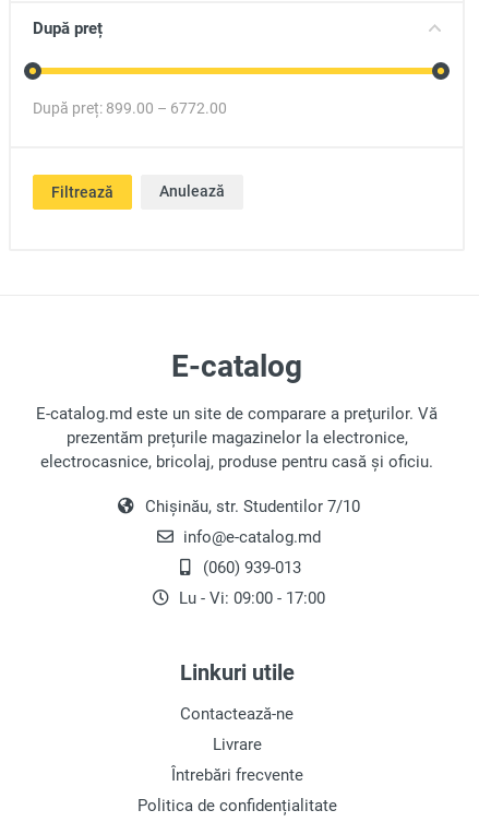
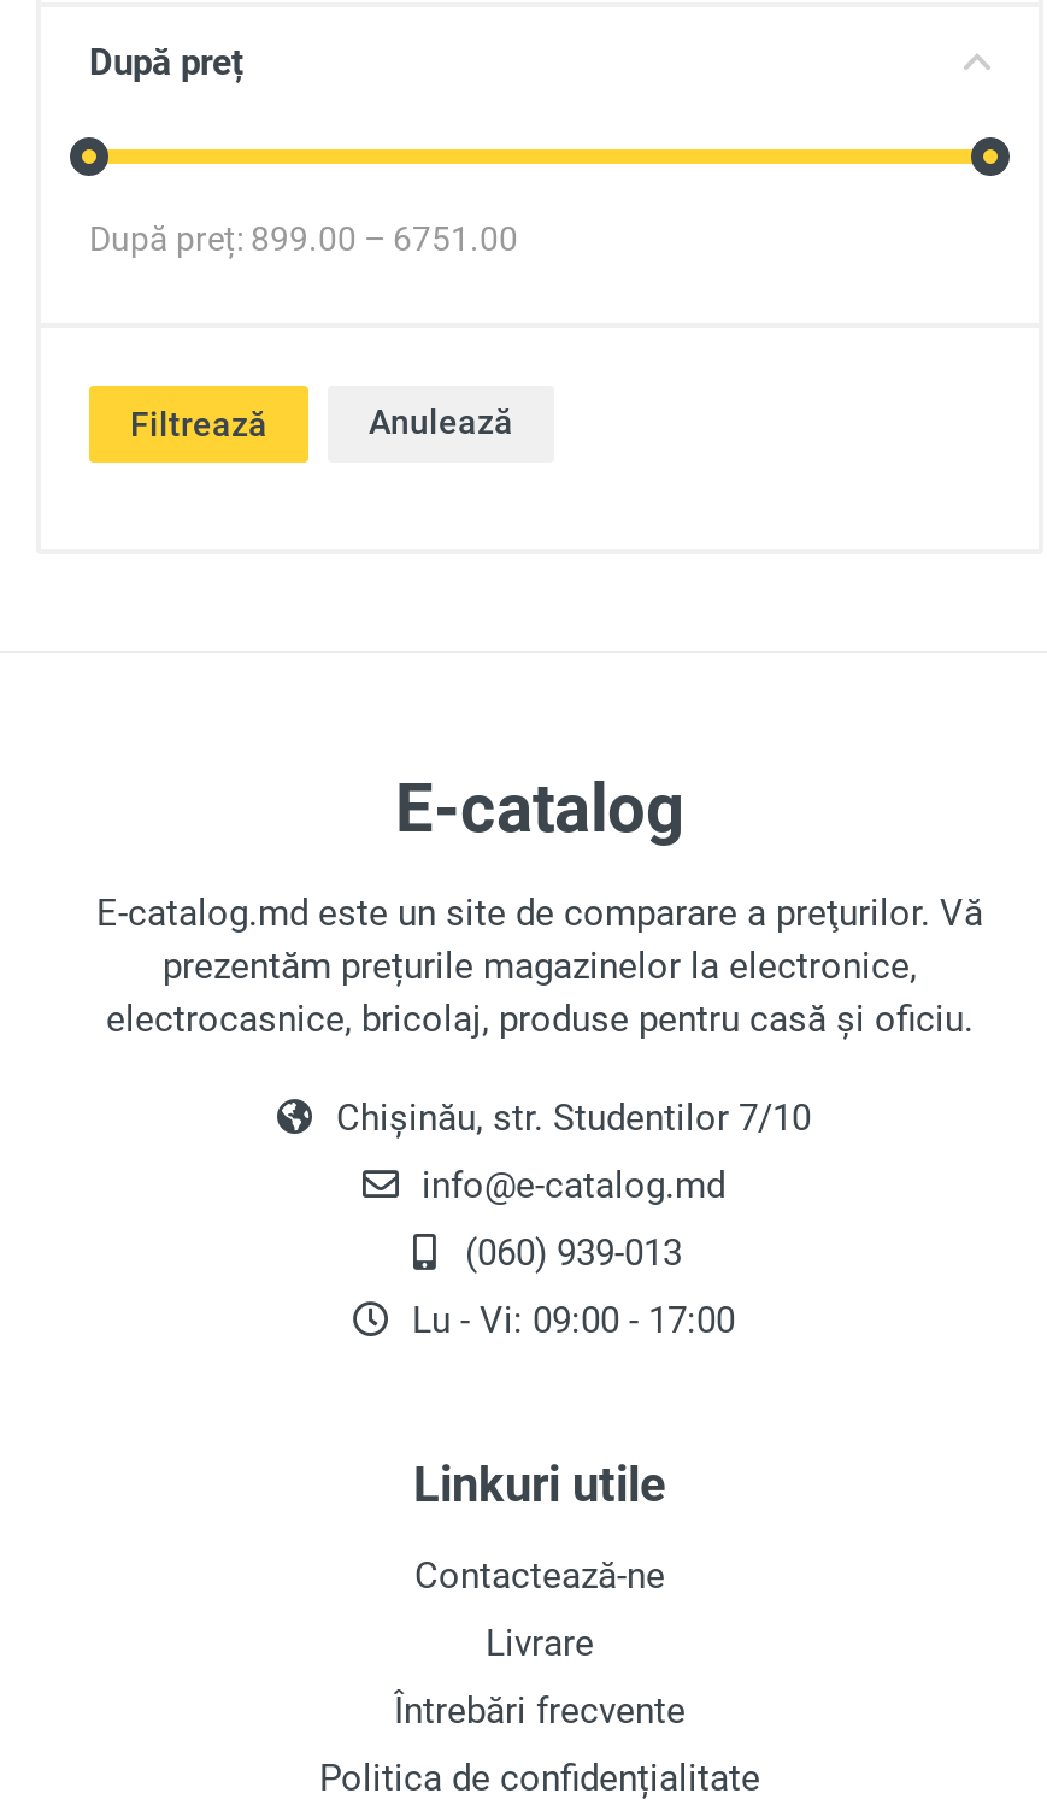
- După preț: 899.00 – 6772.00
+ După preț: 899.00 – 6751.00
